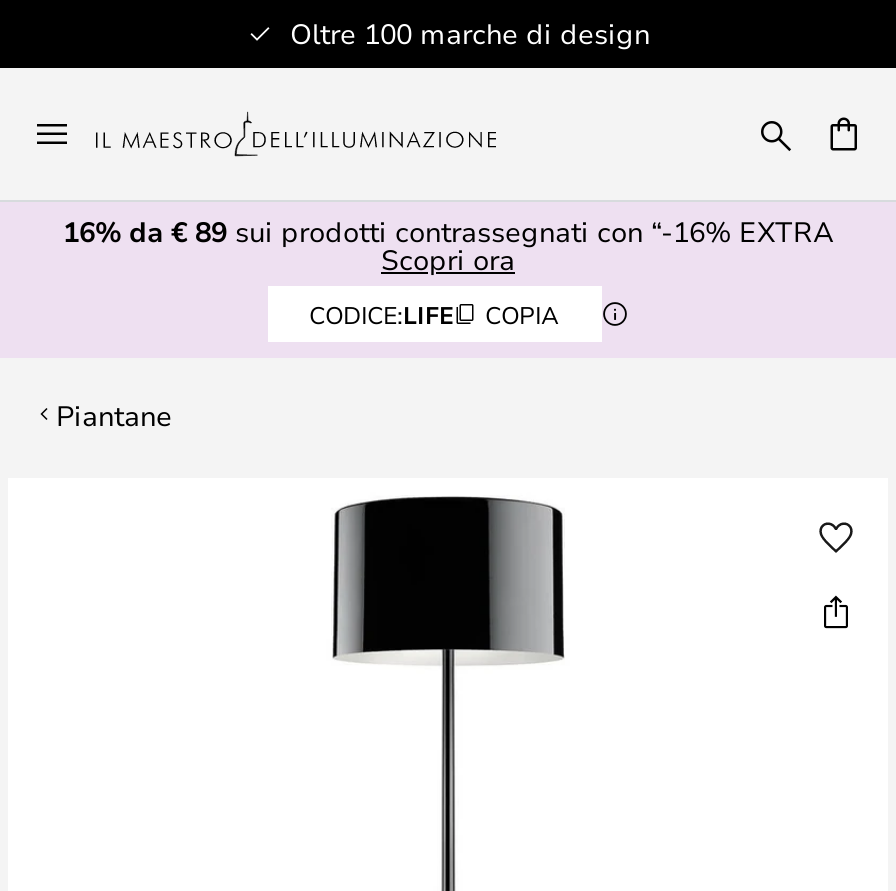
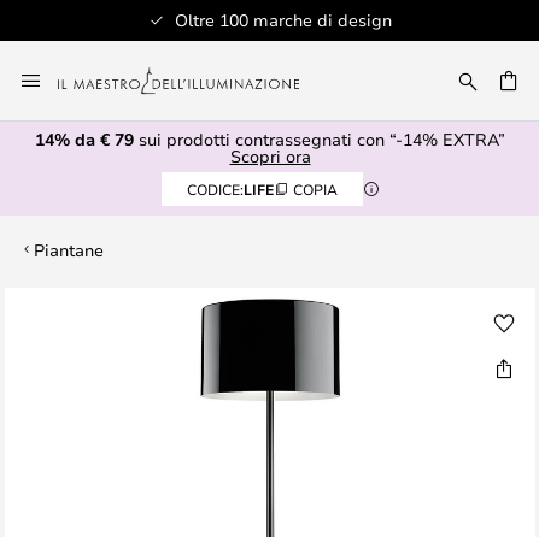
- 16% da € 89 sui prodotti contrassegnati con “-16% EXTRA
+ 14% da € 79 sui prodotti contrassegnati con “-14% EXTRA”
